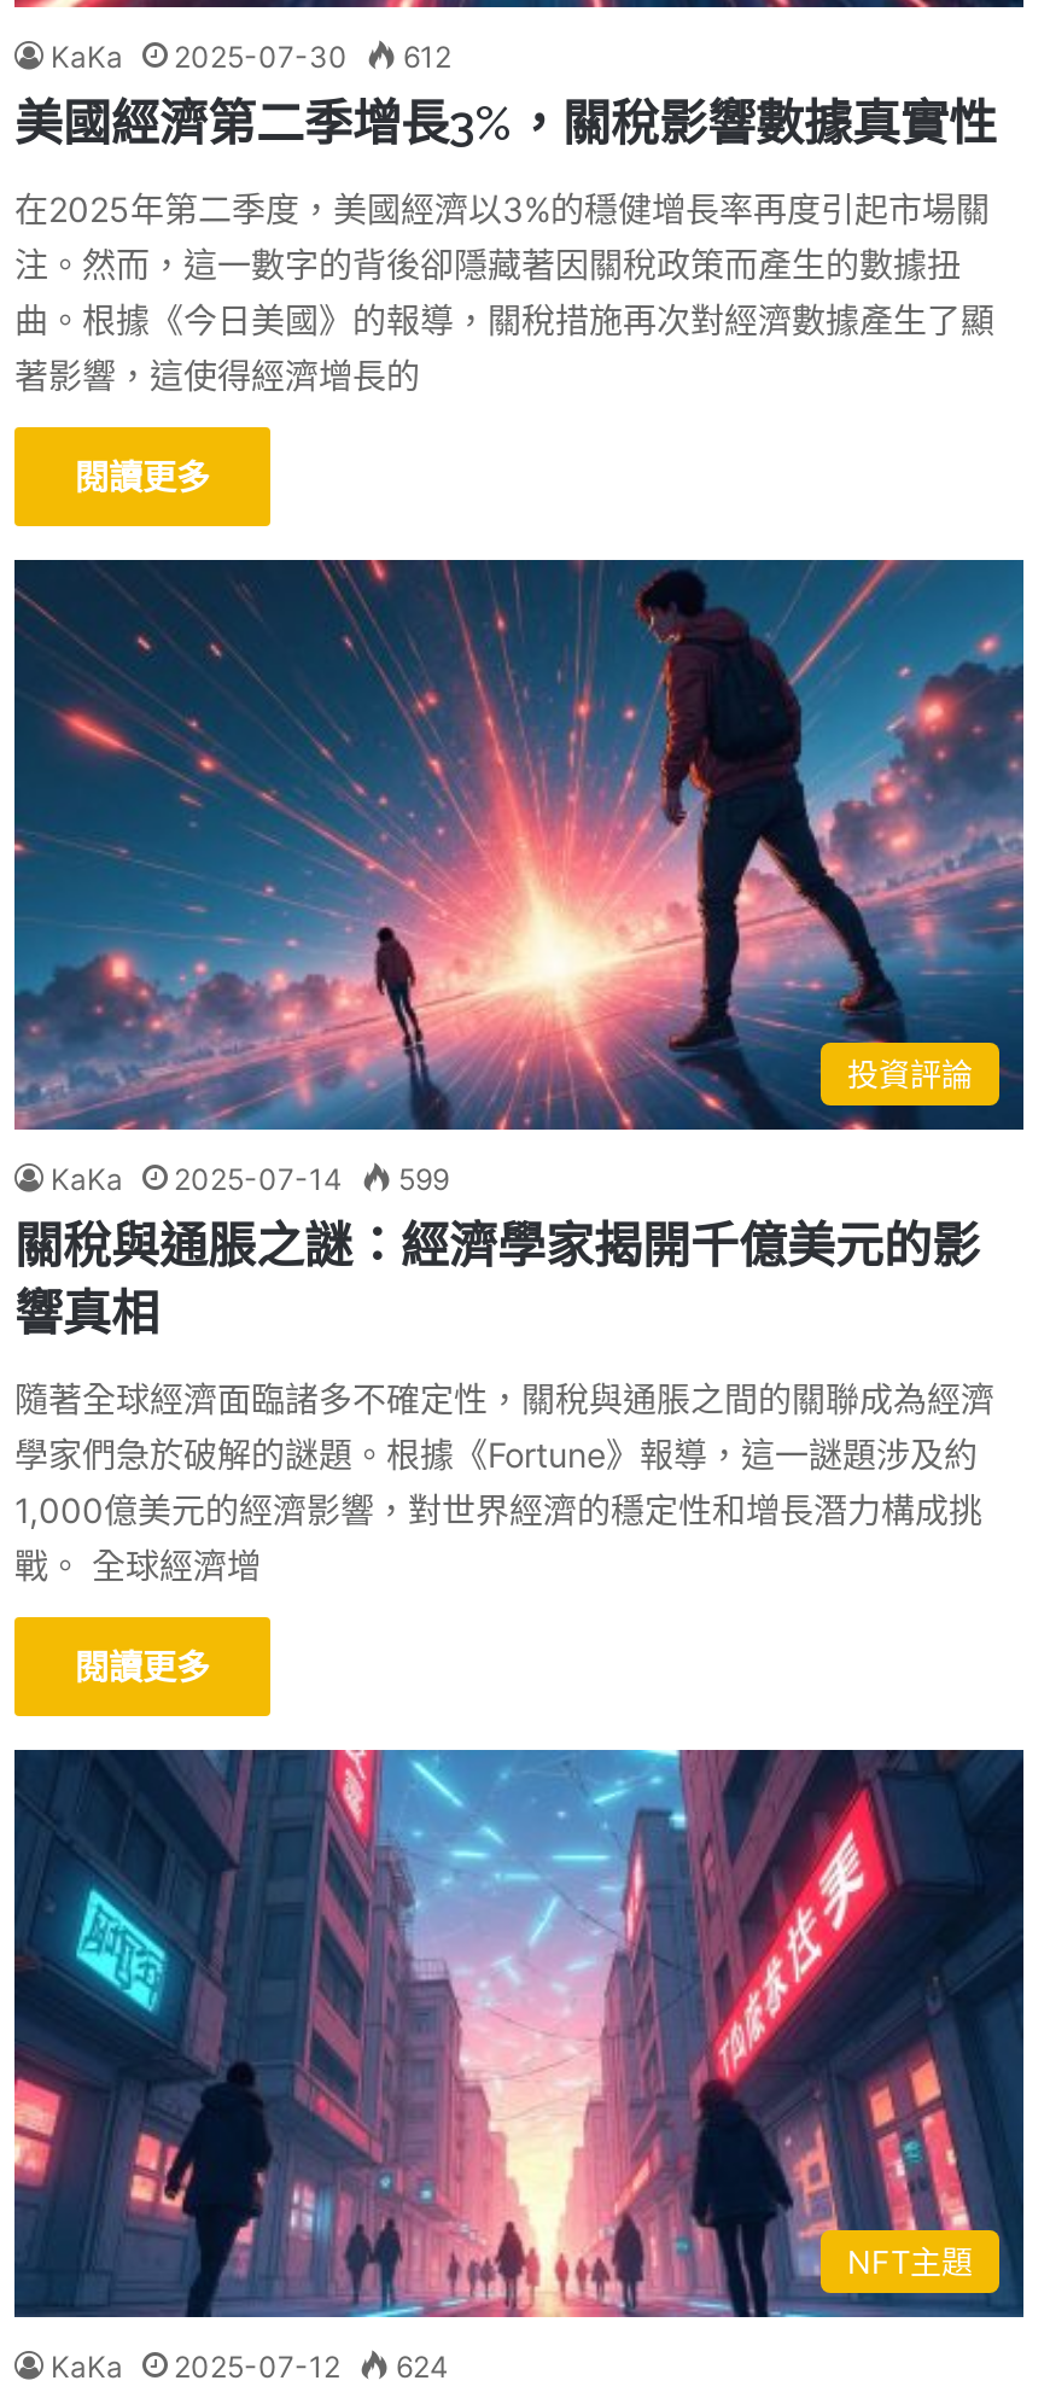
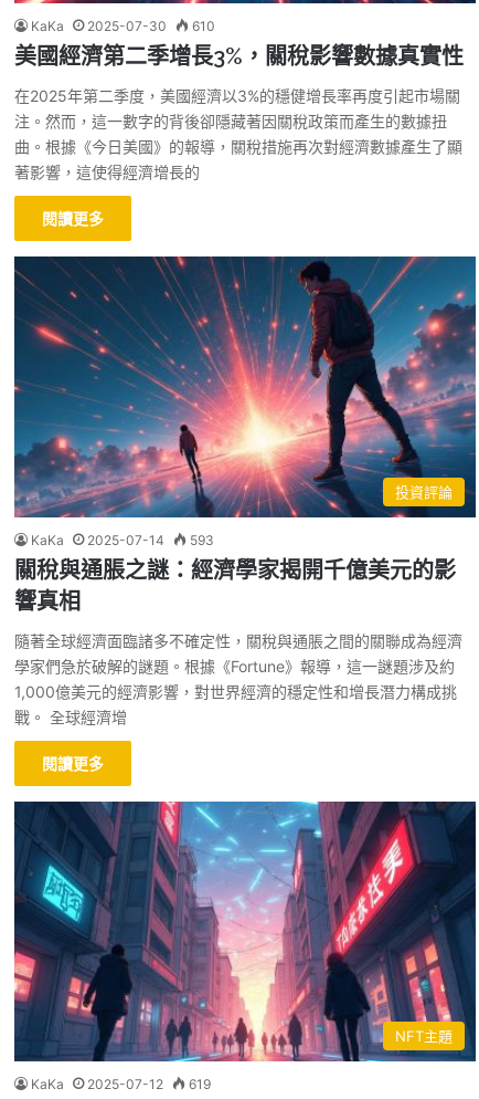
- KaKa 2025-07-30 612
+ KaKa 2025-07-30 610

- KaKa 2025-07-14 599
+ KaKa 2025-07-14 593

- KaKa 2025-07-12 624
+ KaKa 2025-07-12 619
